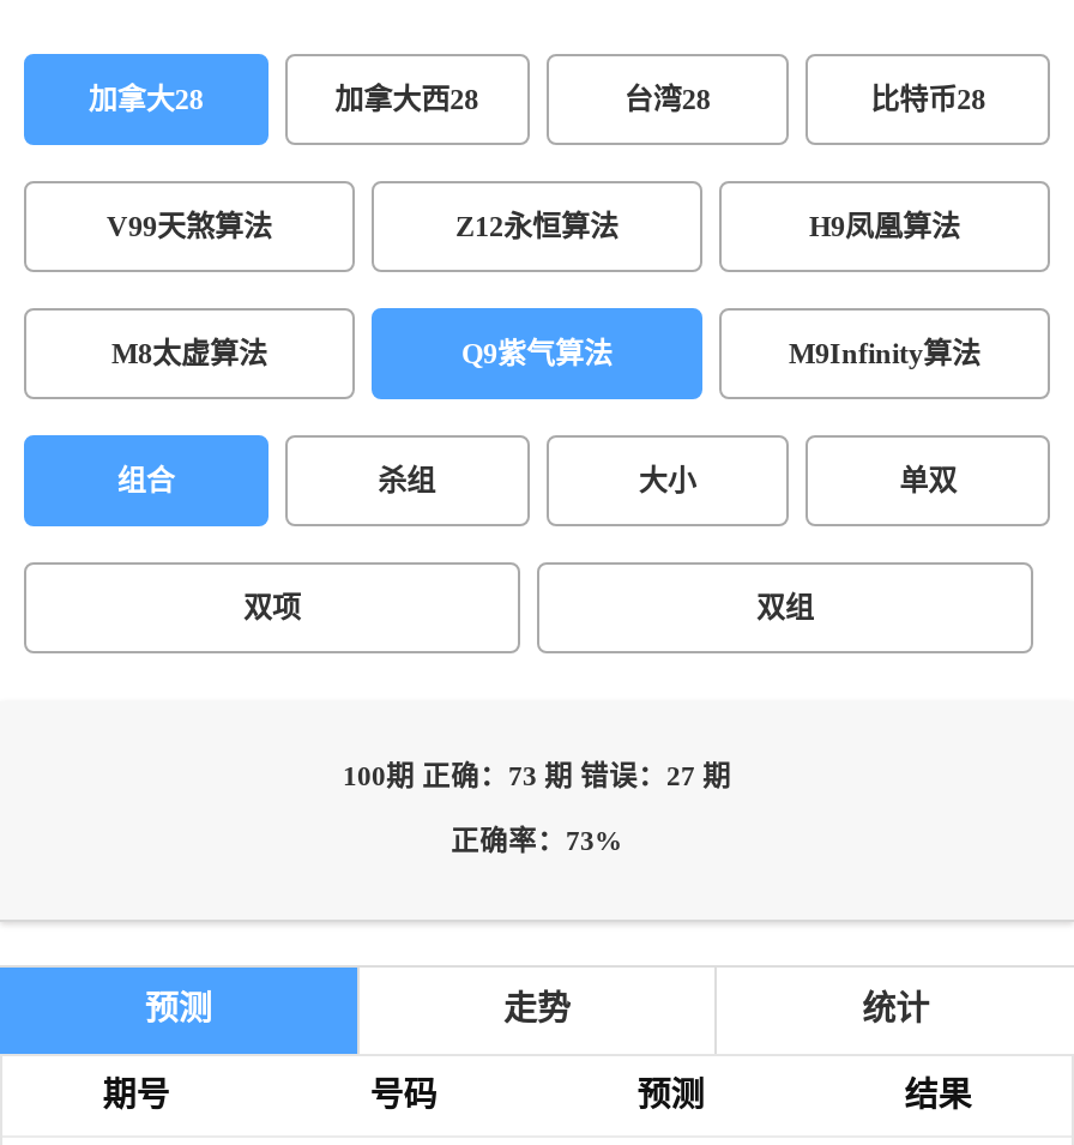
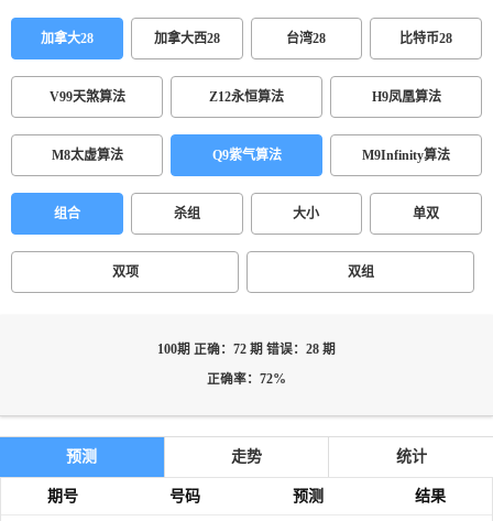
- 100期 正确：73 期 错误：27 期
+ 100期 正确：72 期 错误：28 期

- 正确率：73%
+ 正确率：72%
